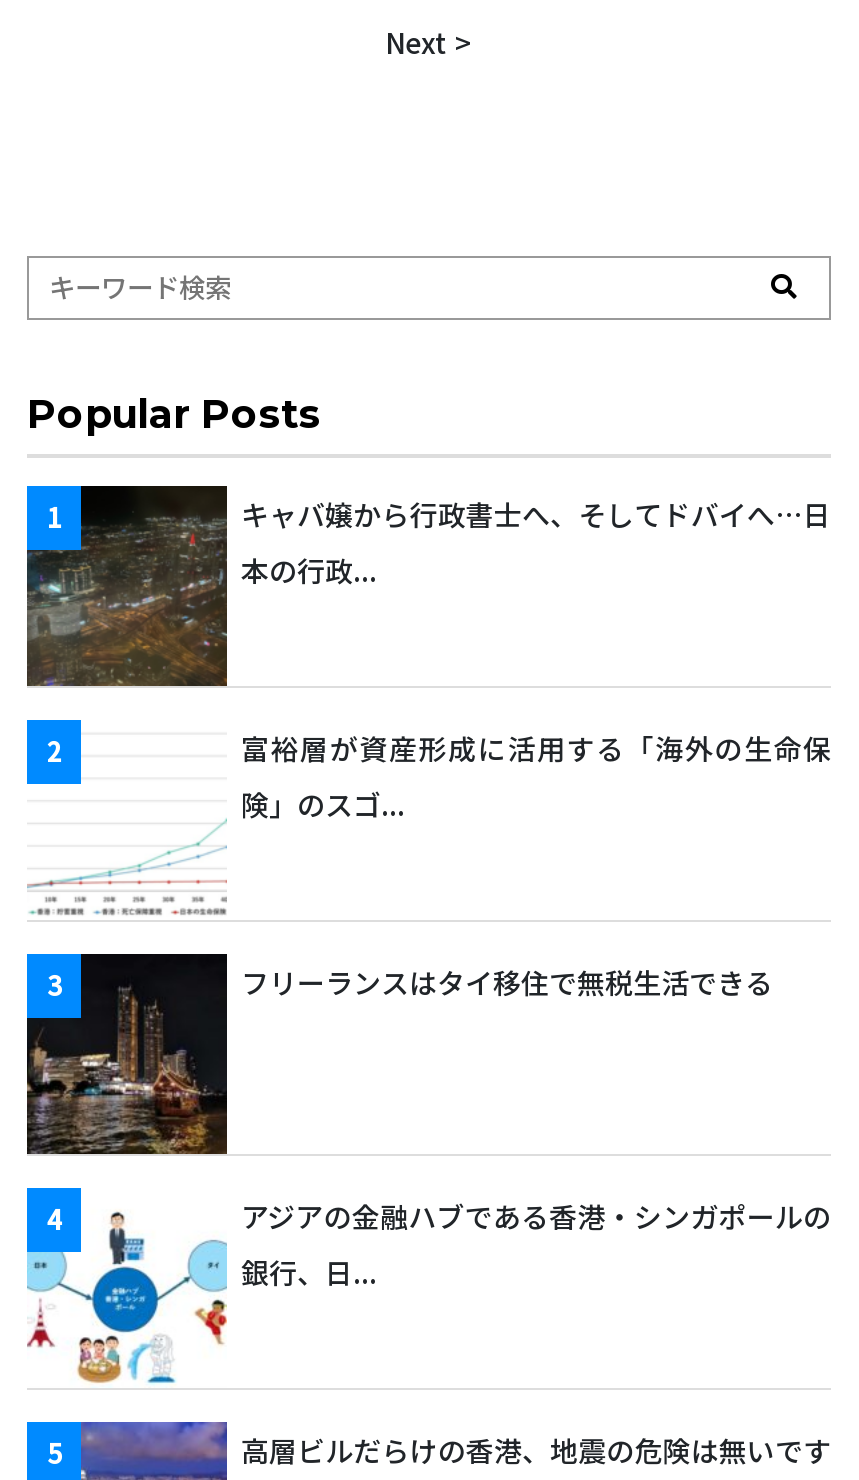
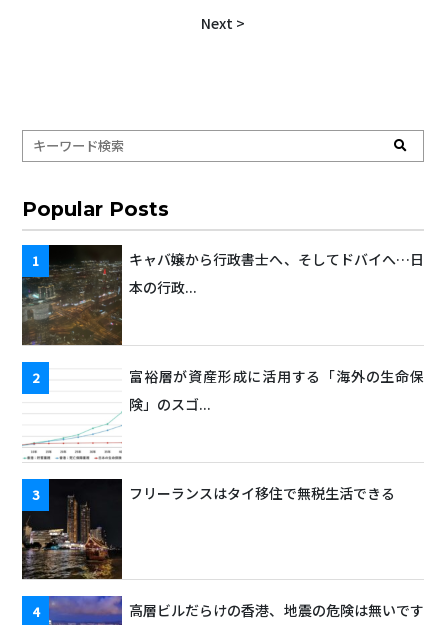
- [image]
- アジアの金融ハブである香港・シンガポールの
- 銀行、日...
